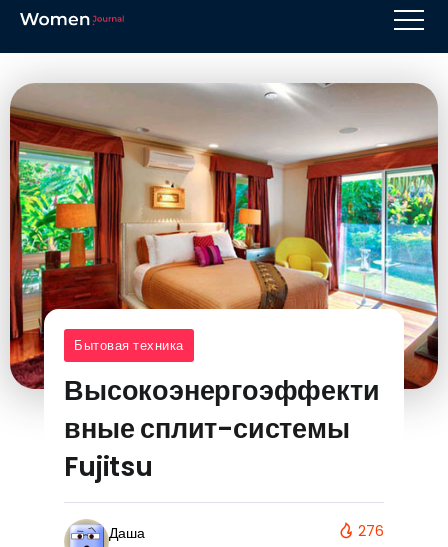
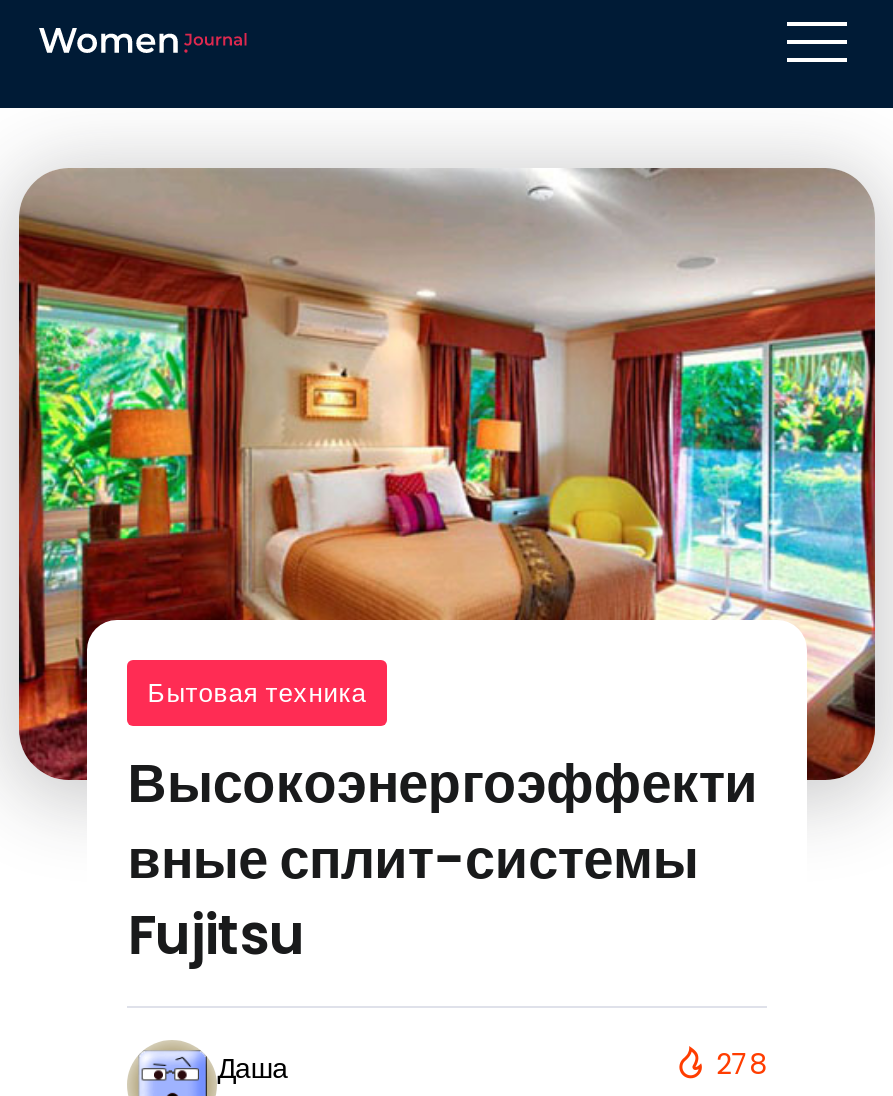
- 276
+ 278
